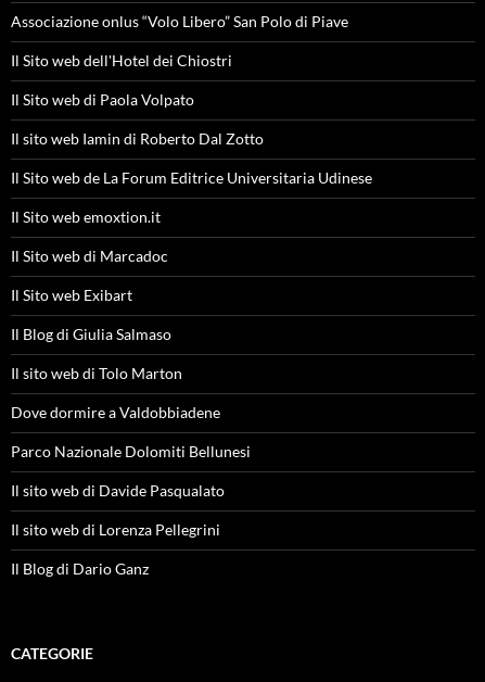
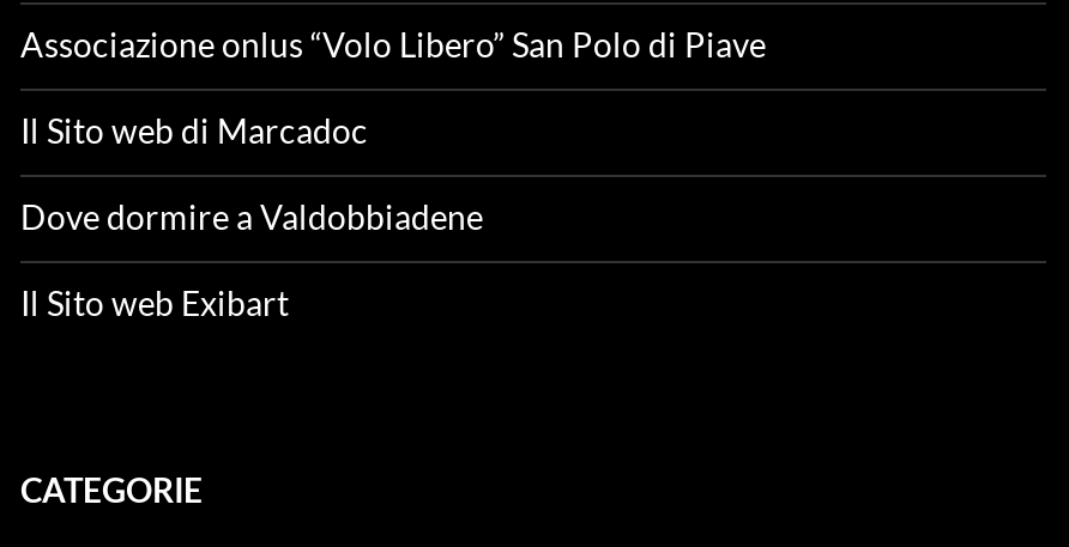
- Il Sito web dell'Hotel dei Chiostri
- Il Sito web di Paola Volpato
- Il sito web Iamin di Roberto Dal Zotto
- Il Sito web de La Forum Editrice Universitaria Udinese
- Il Sito web emoxtion.it

- Il Blog di Giulia Salmaso
- Il sito web di Tolo Marton
- Parco Nazionale Dolomiti Bellunesi
- Il sito web di Davide Pasqualato
- Il sito web di Lorenza Pellegrini
- Il Blog di Dario Ganz

moved up: Dove dormire a Valdobbiadene
